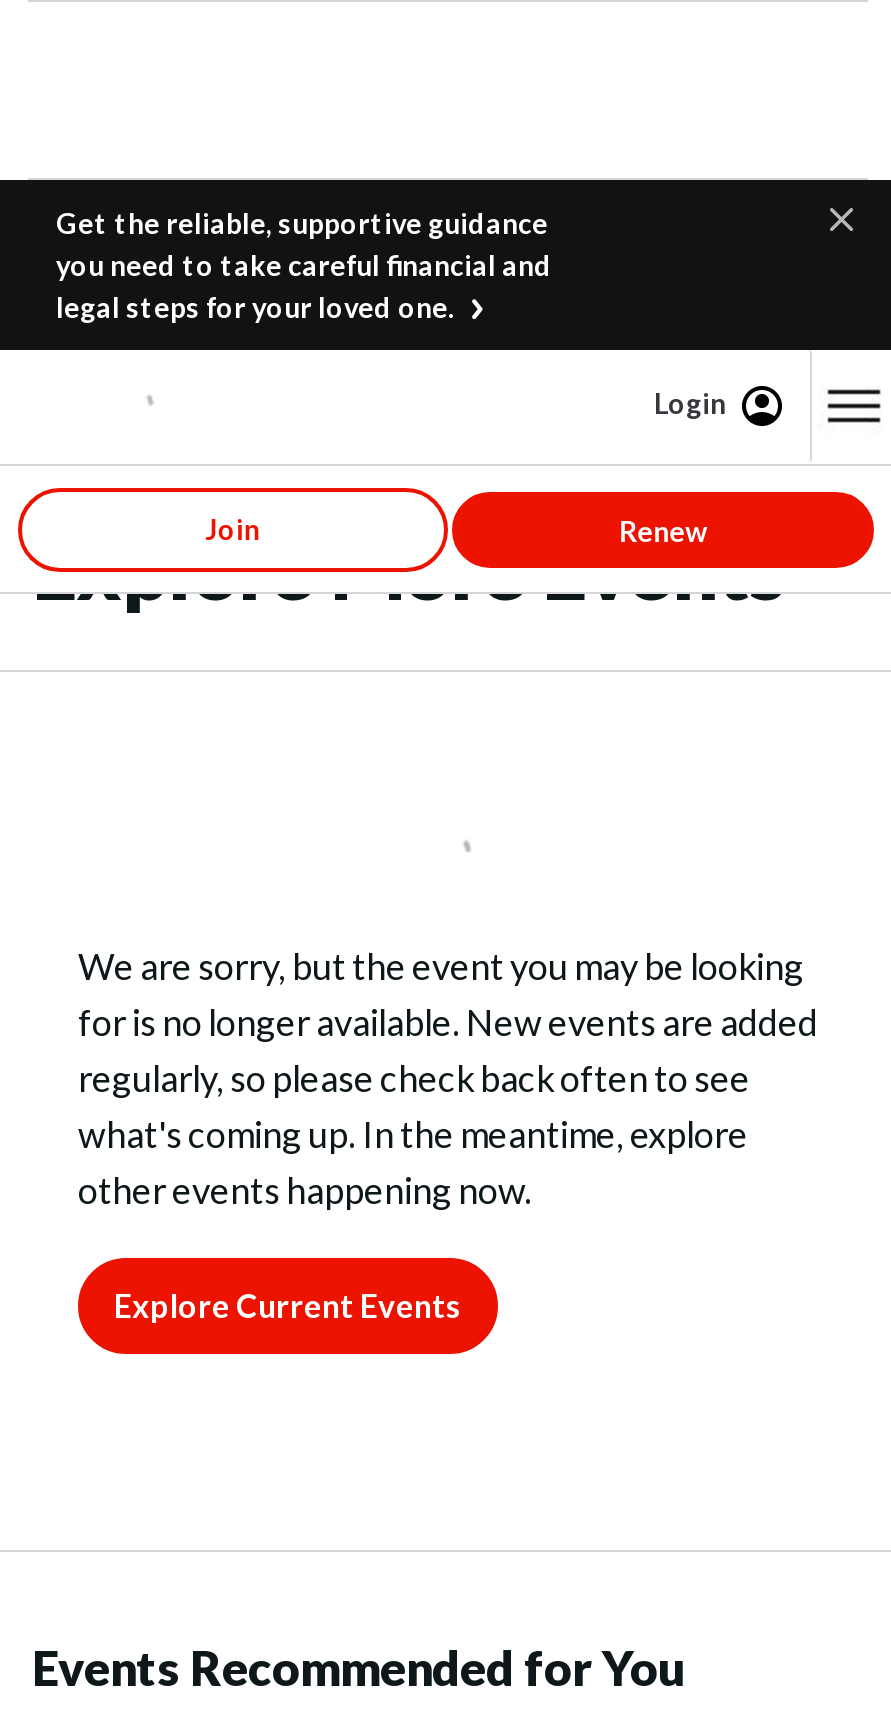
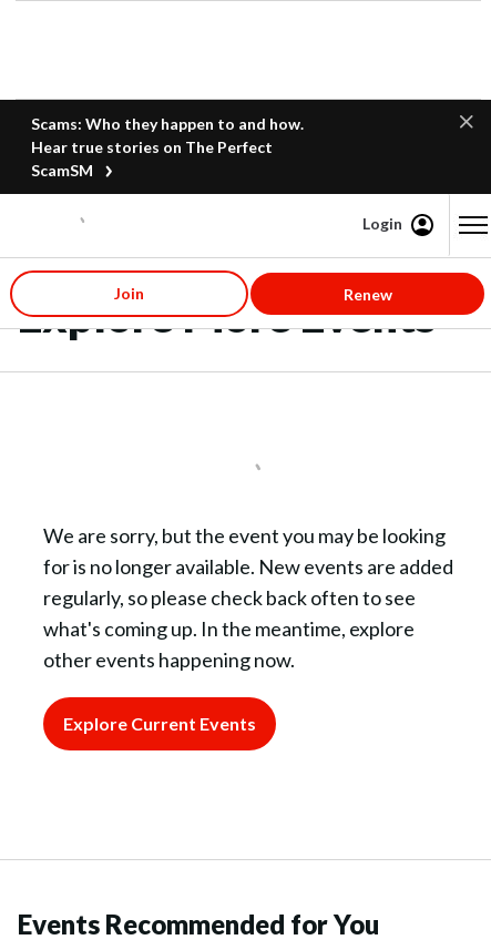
- Get the reliable, supportive guidance
- you need to take careful financial and
- legal steps for your loved one.
+ Scams: Who they happen to and how.
+ Hear true stories on The Perfect
+ ScamSM
